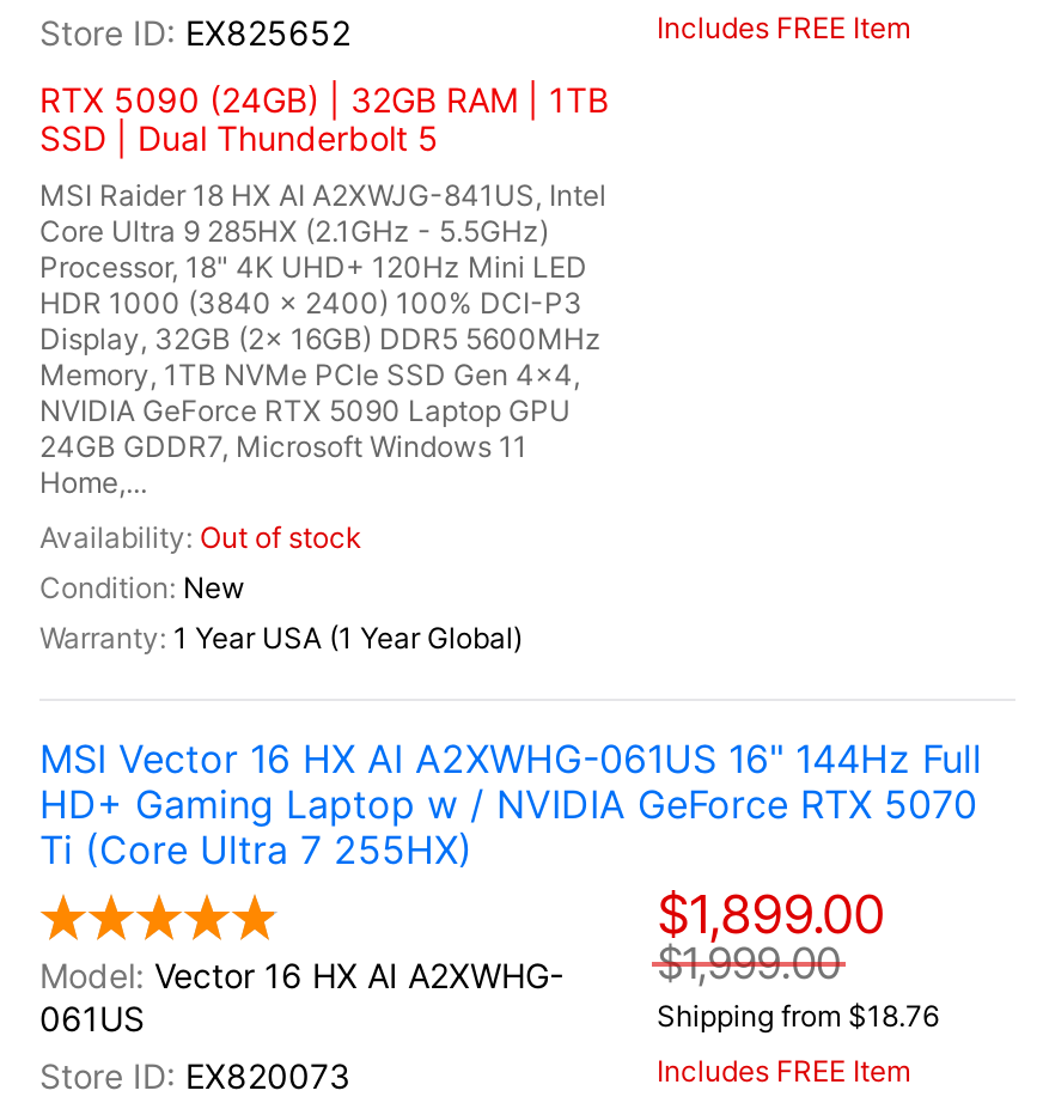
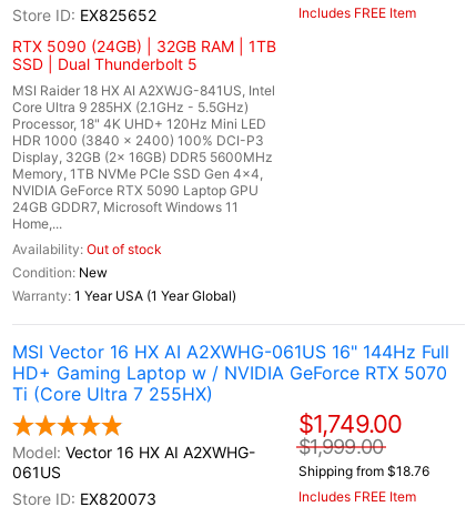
- $1,899.00
+ $1,749.00
